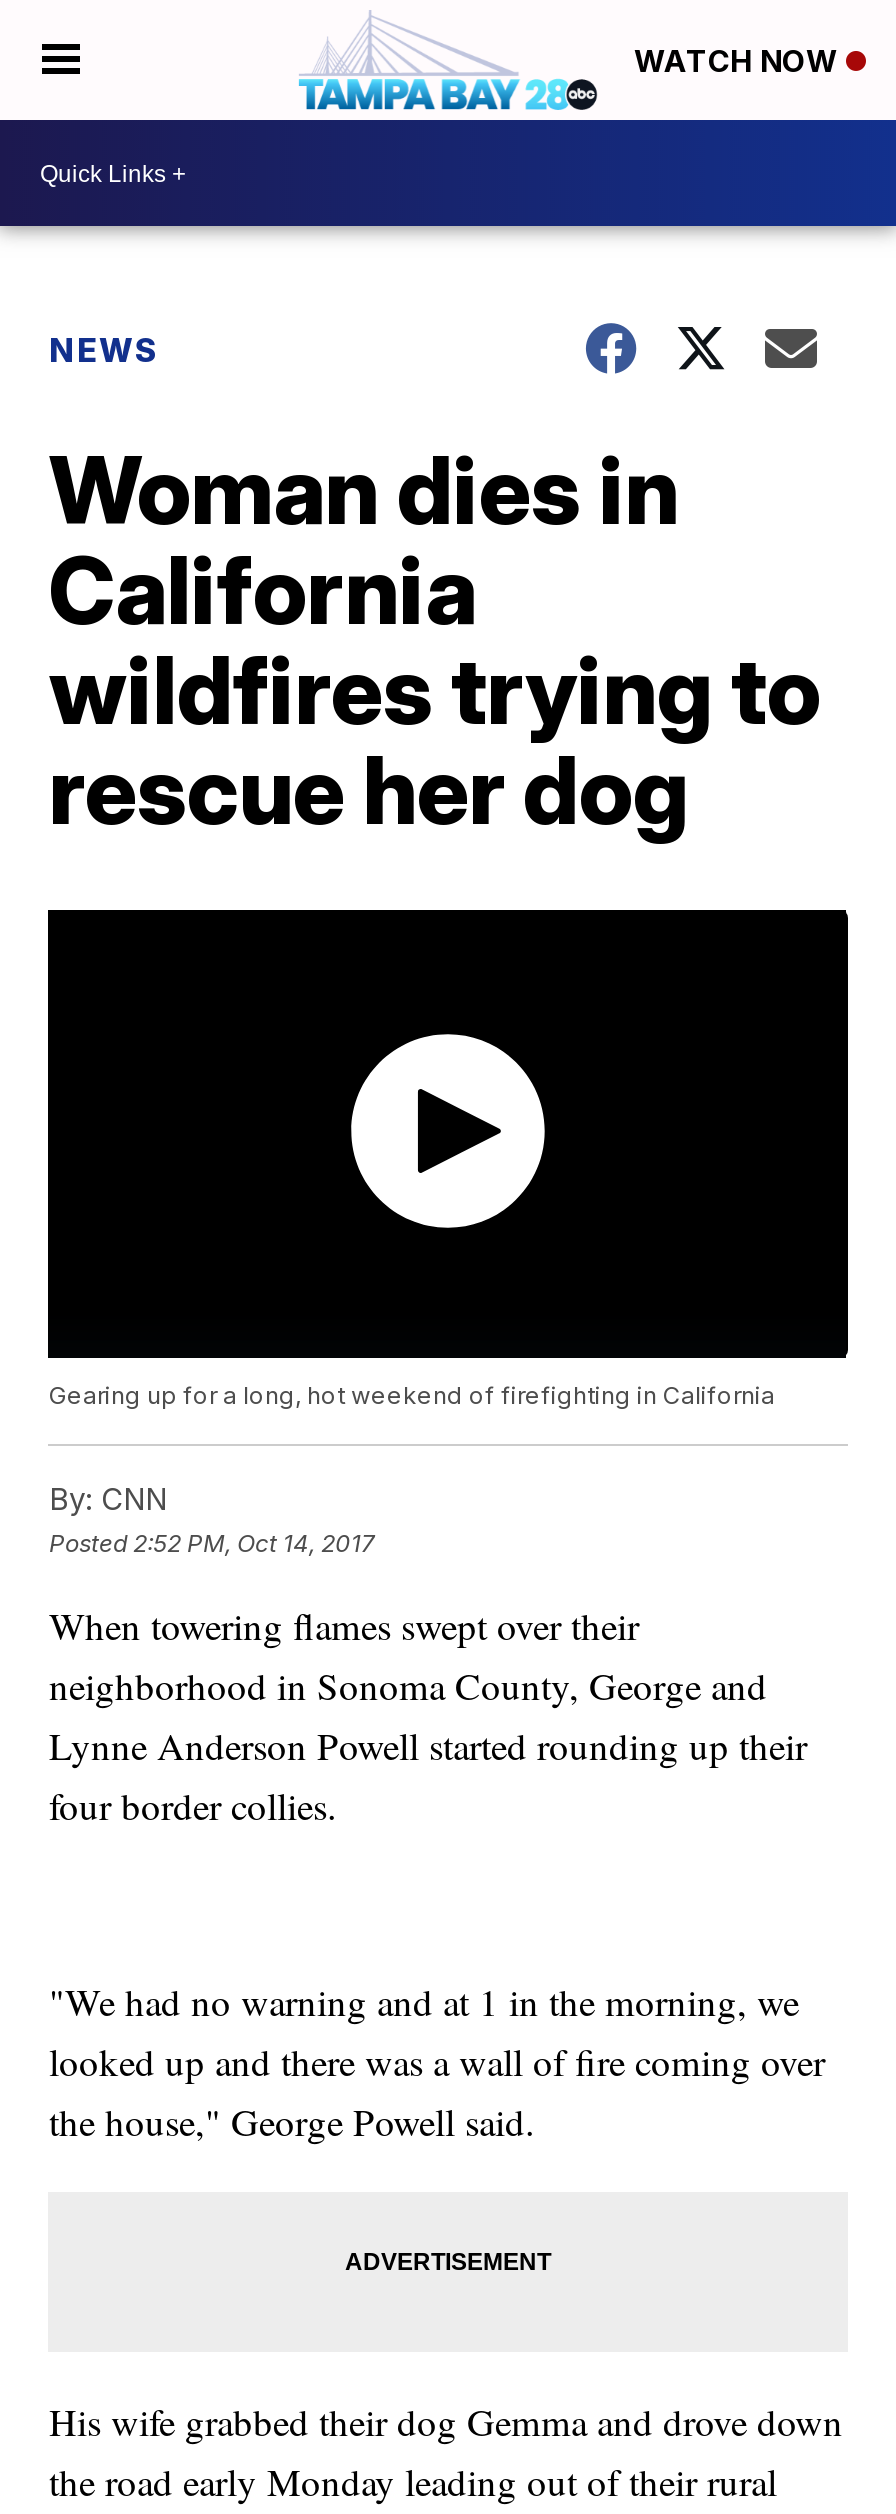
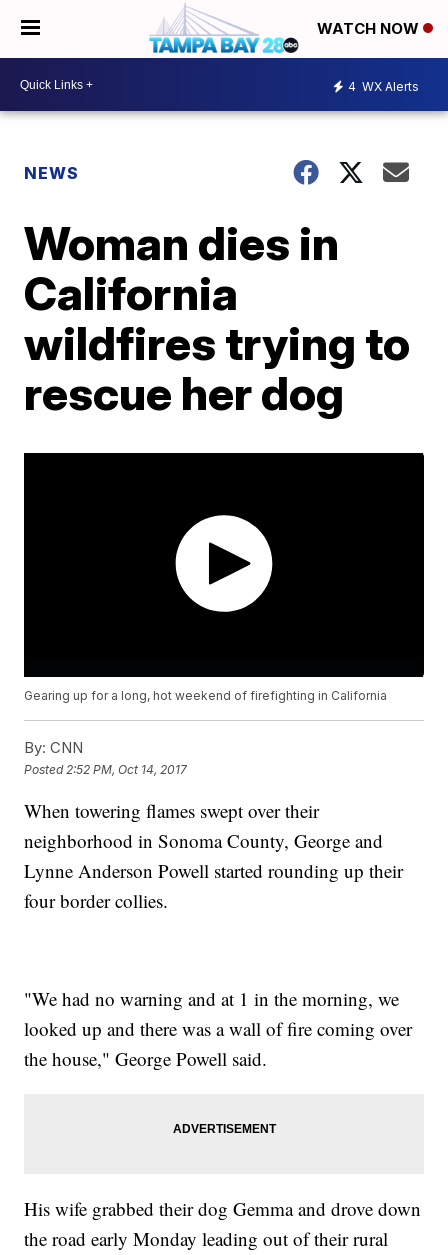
+ 4 WX Alerts
